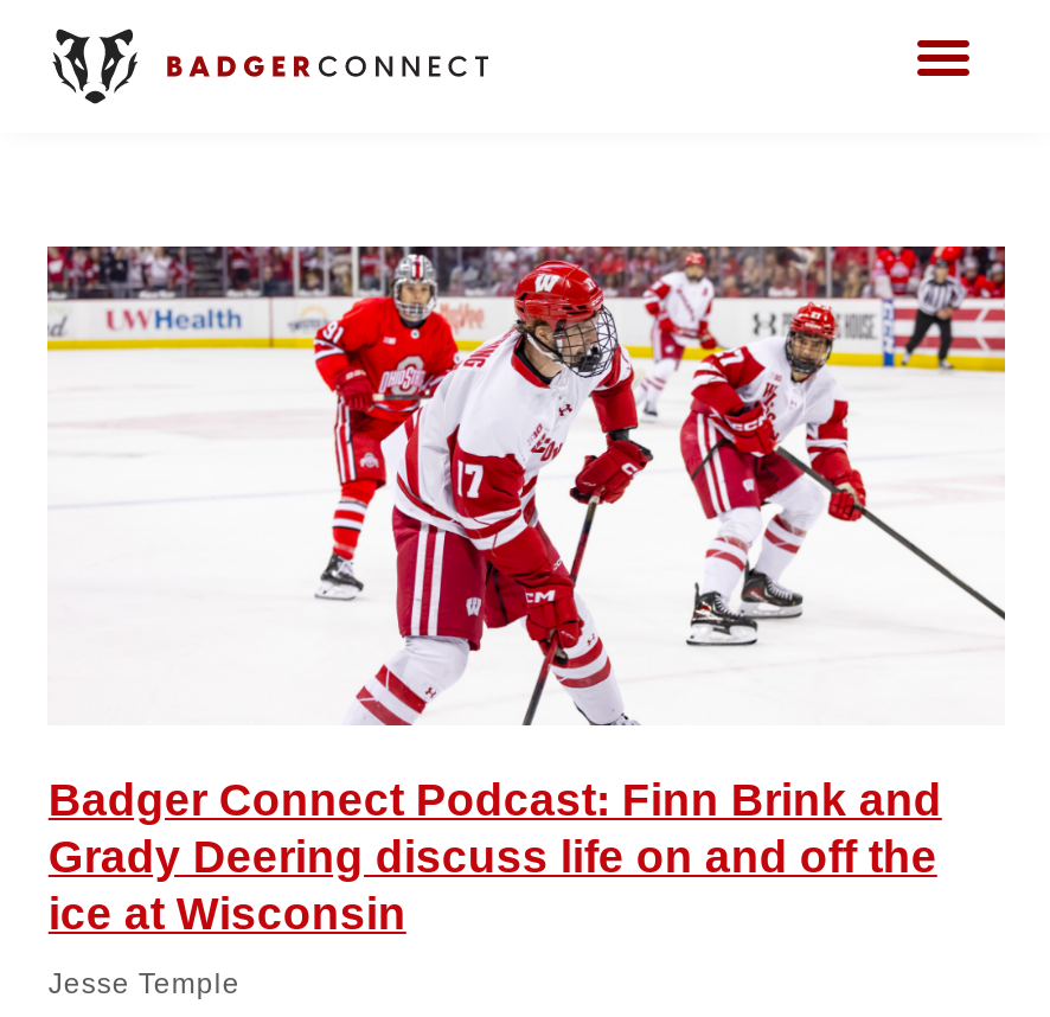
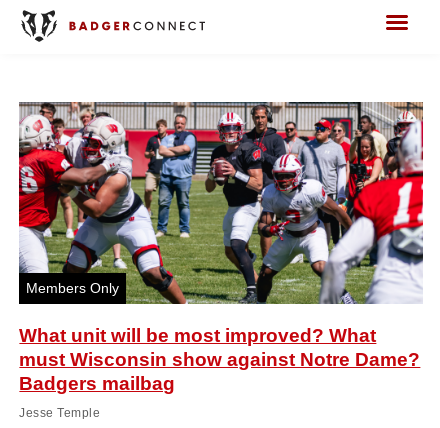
- [image]
- Badger Connect Podcast: Finn Brink and
- Grady Deering discuss life on and off the
- ice at Wisconsin
+ [image]
+ What unit will be most improved? What
+ must Wisconsin show against Notre Dame?
+ Badgers mailbag
